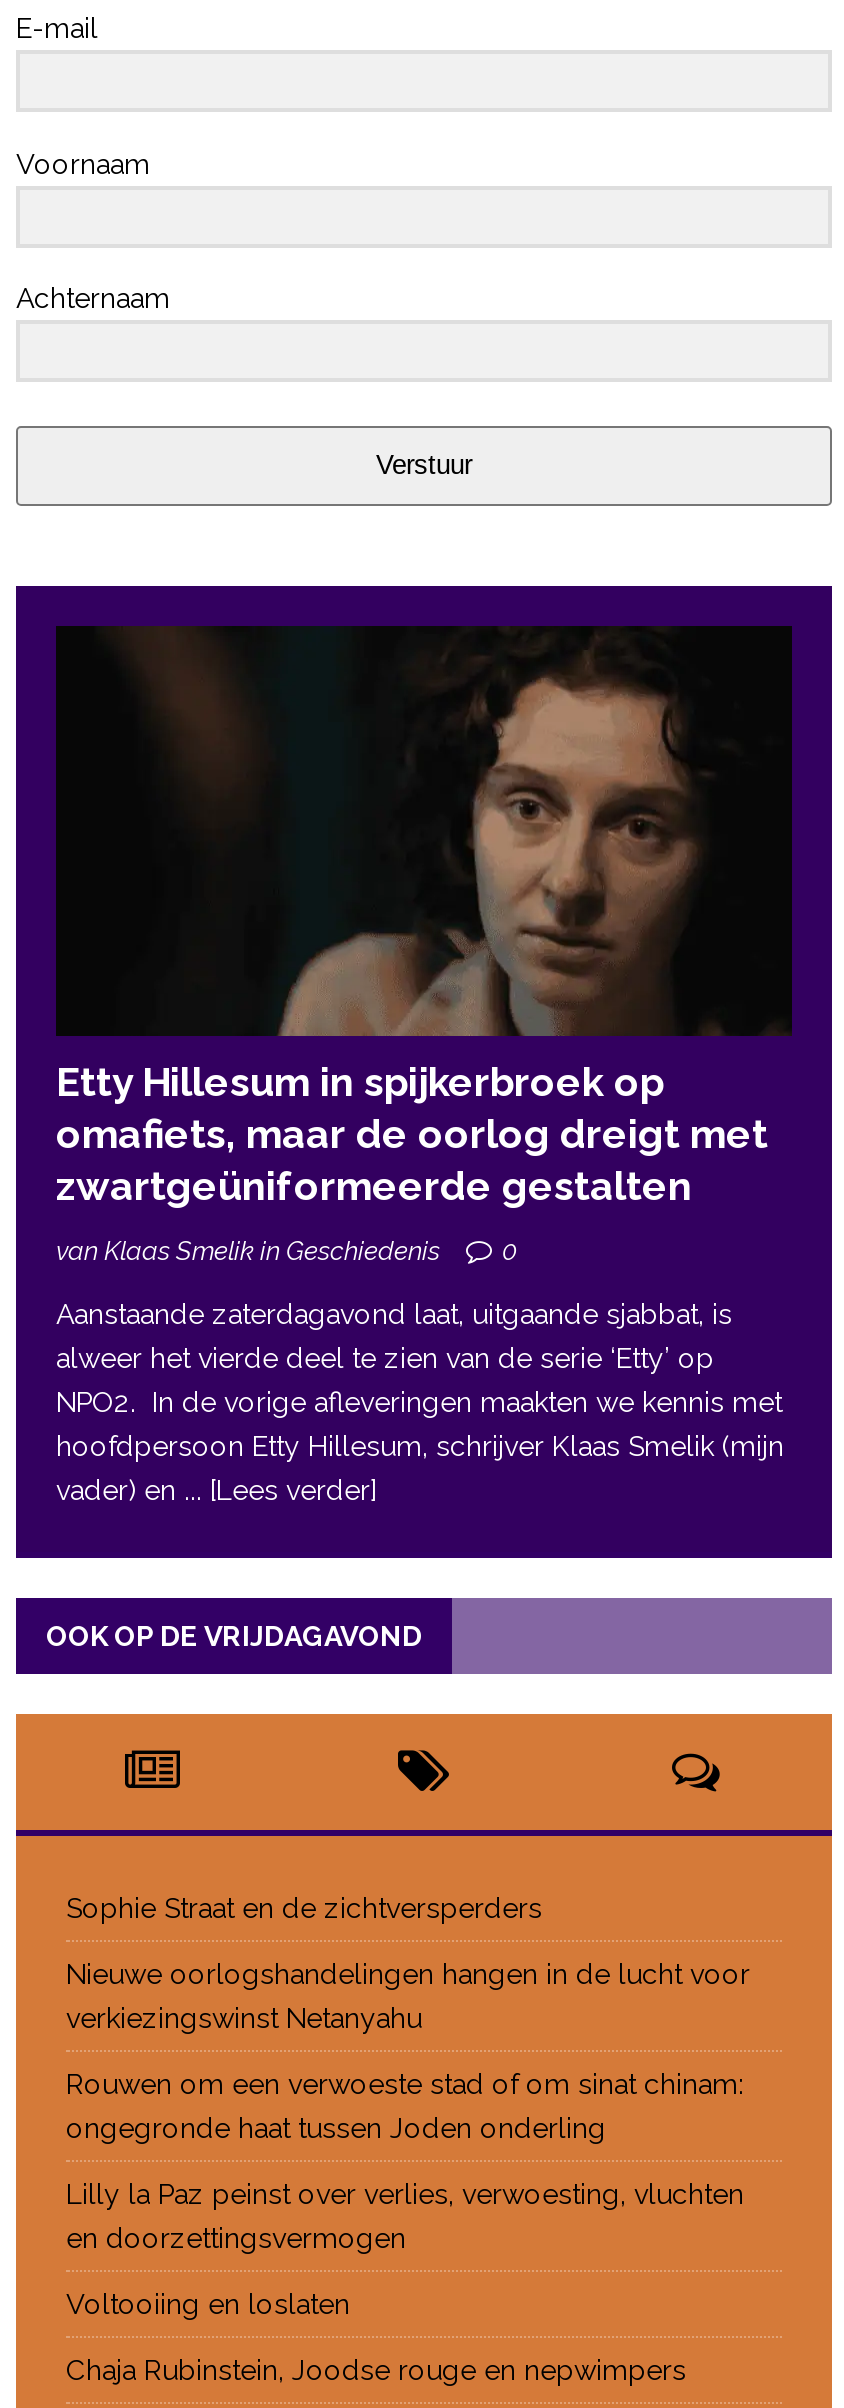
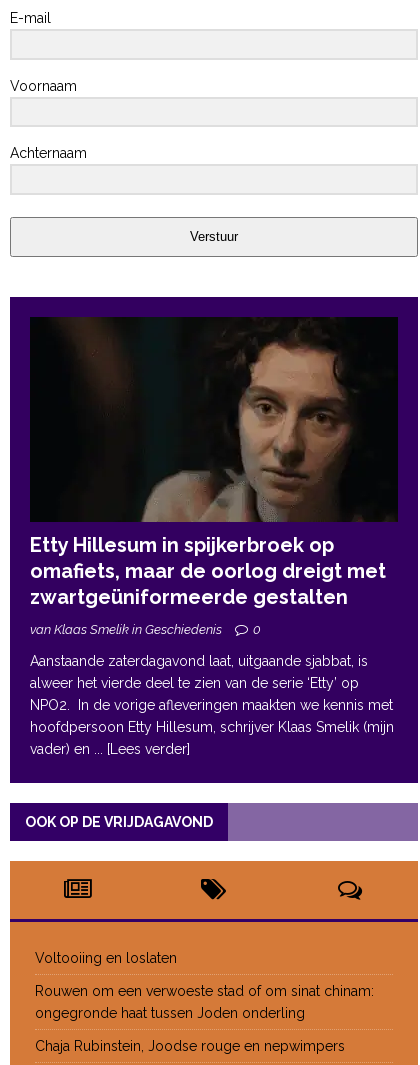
- Sophie Straat en de zichtversperders
- Nieuwe oorlogshandelingen hangen in de lucht voor
- verkiezingswinst Netanyahu

- Lilly la Paz peinst over verlies, verwoesting, vluchten
- en doorzettingsvermogen

moved up: Voltooiing en loslaten
